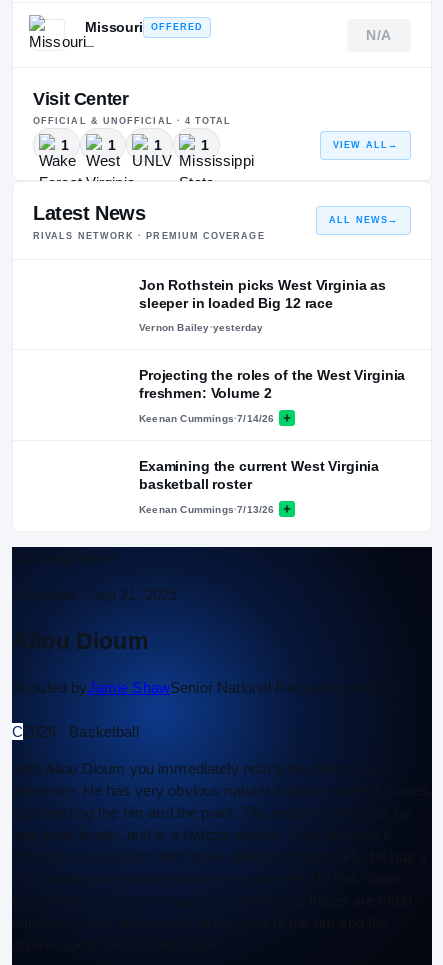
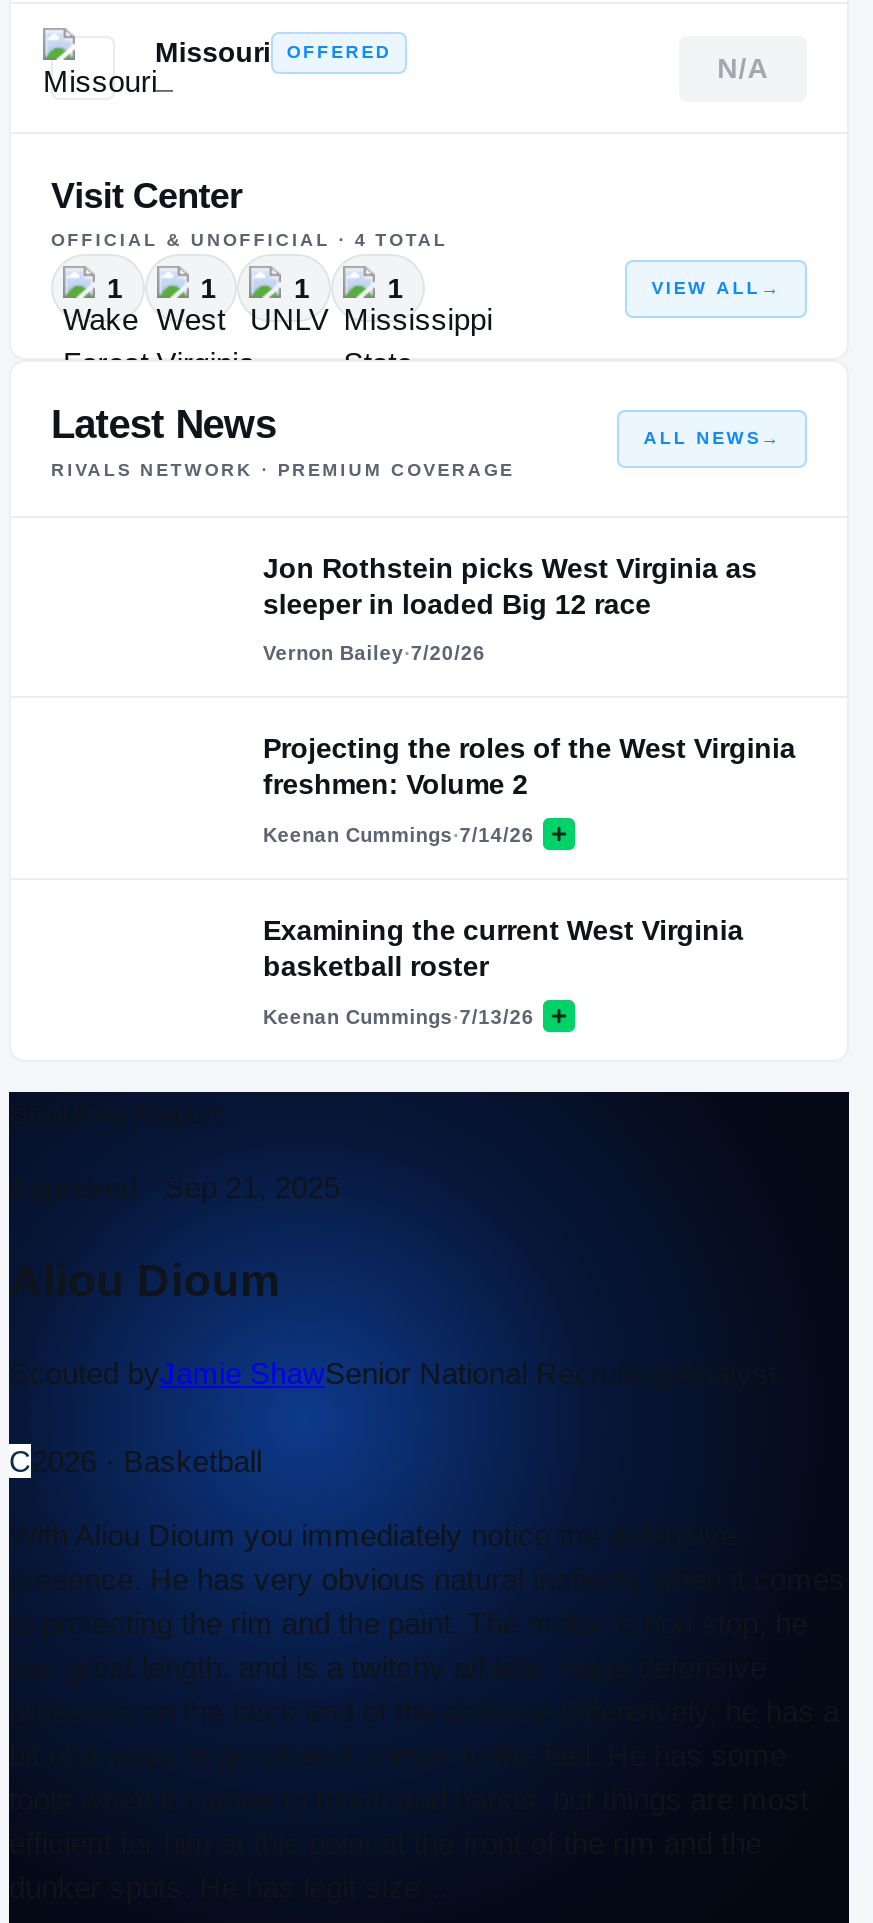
- Vernon Bailey·yesterday
+ Vernon Bailey·7/20/26
